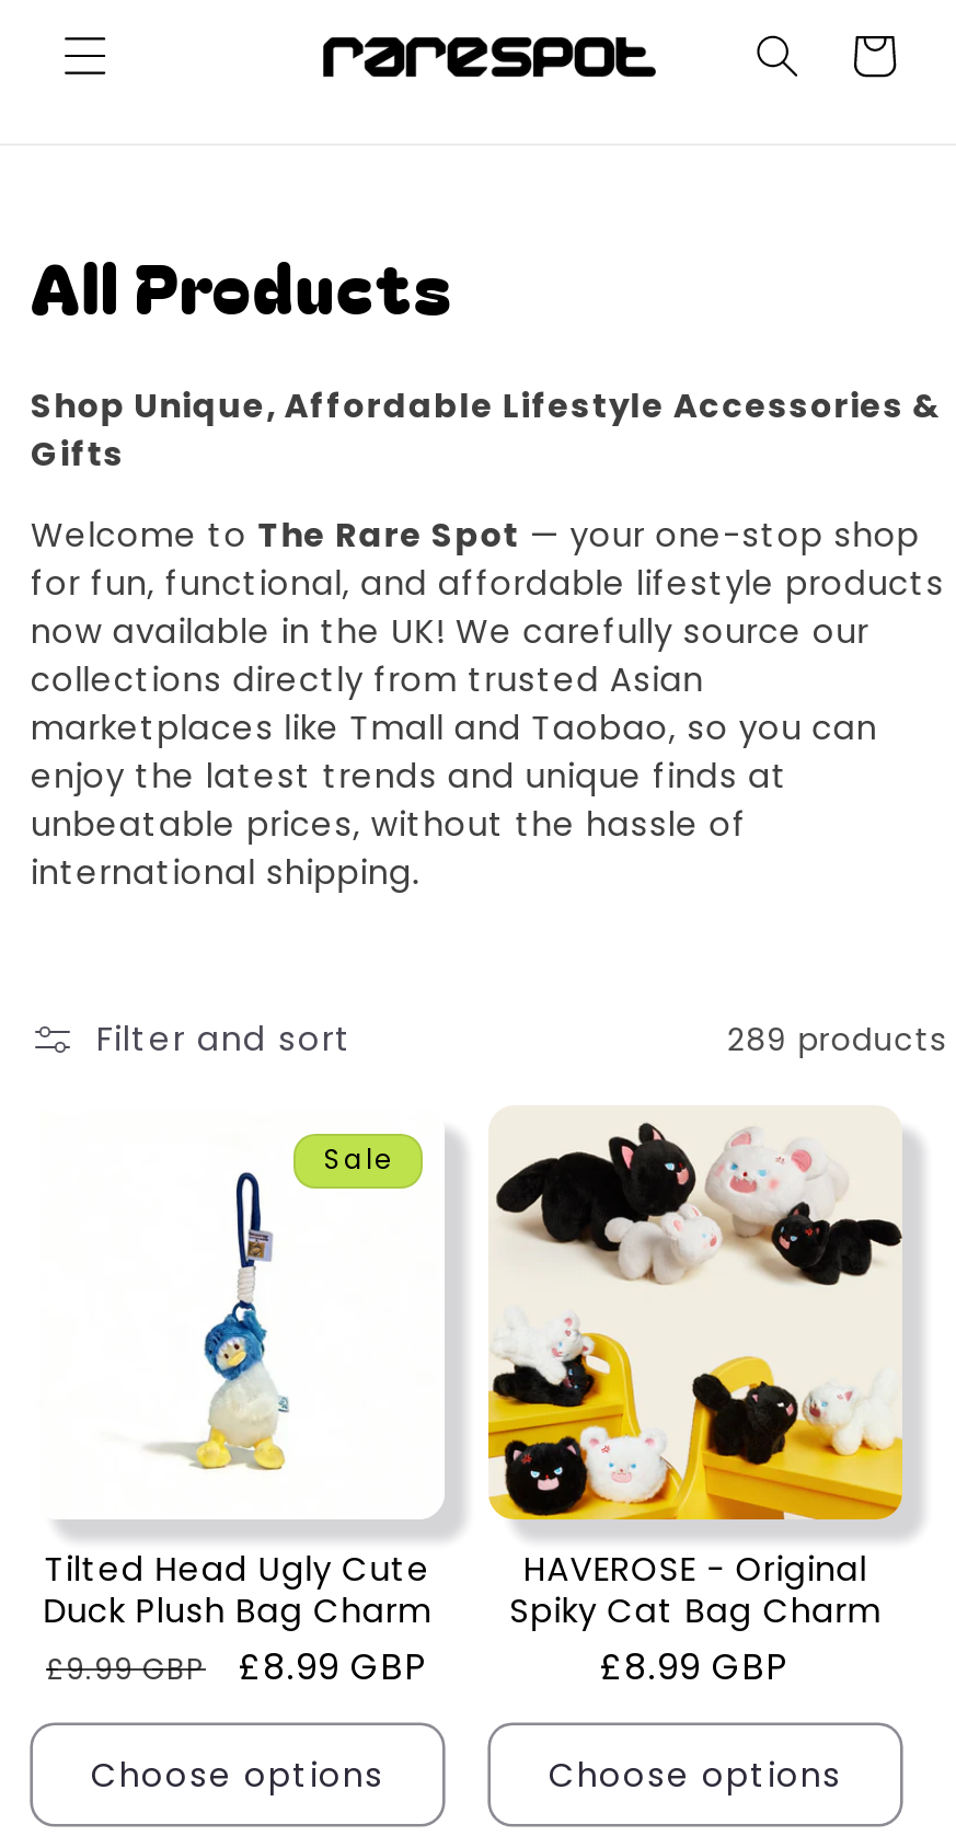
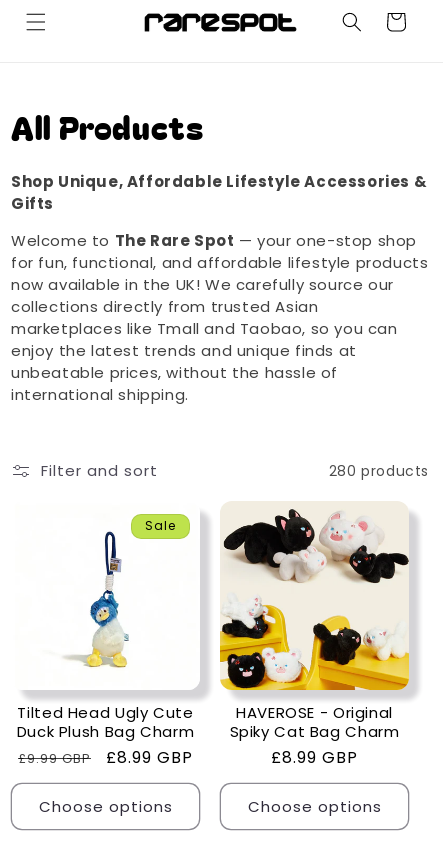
- 289 products
+ 280 products
